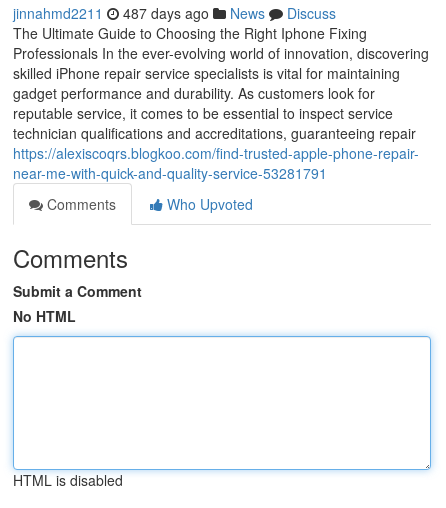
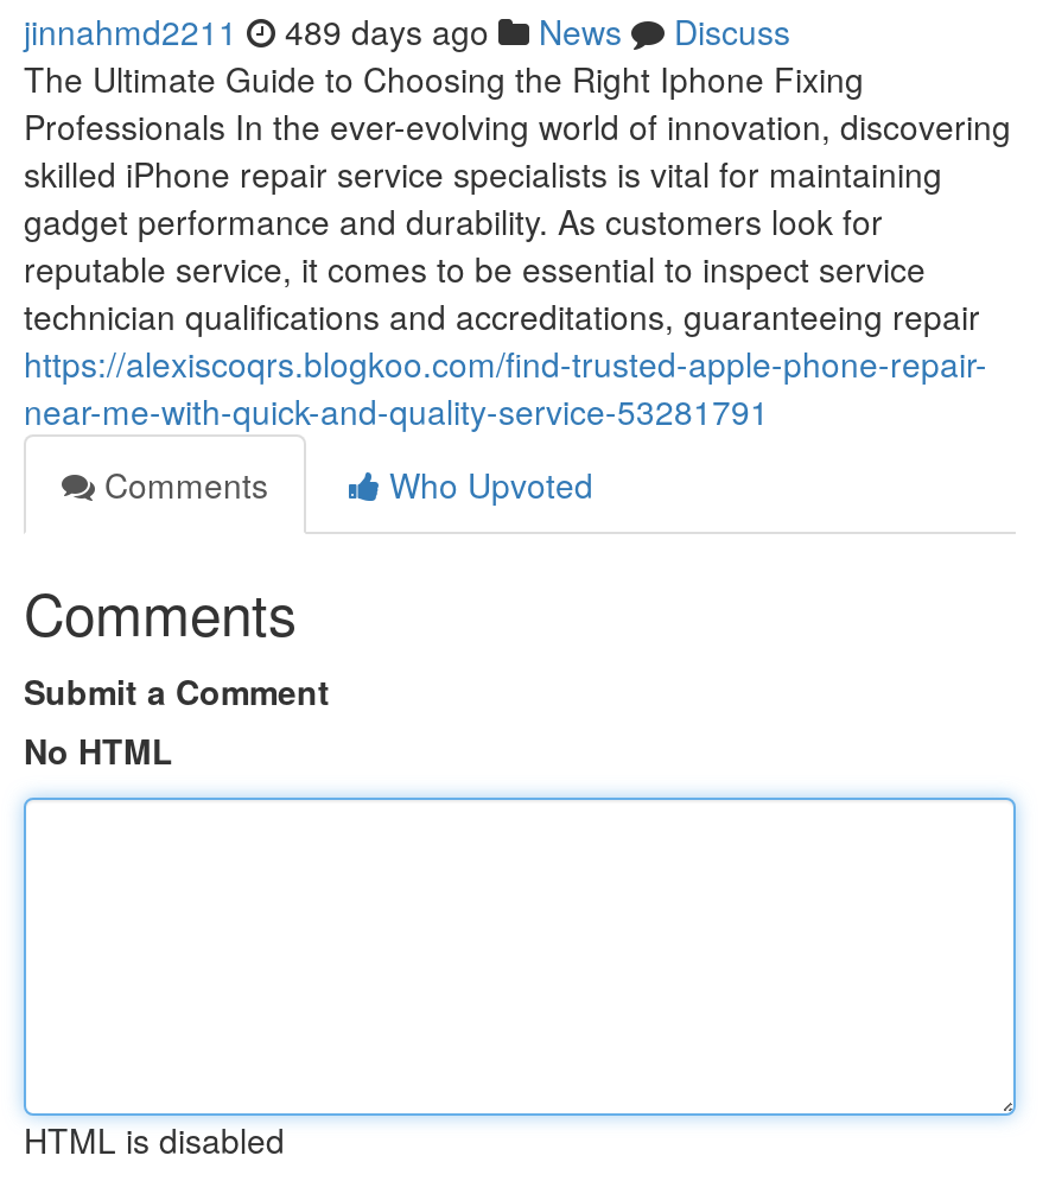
- jinnahmd2211 487 days ago News Discuss
+ jinnahmd2211 489 days ago News Discuss
